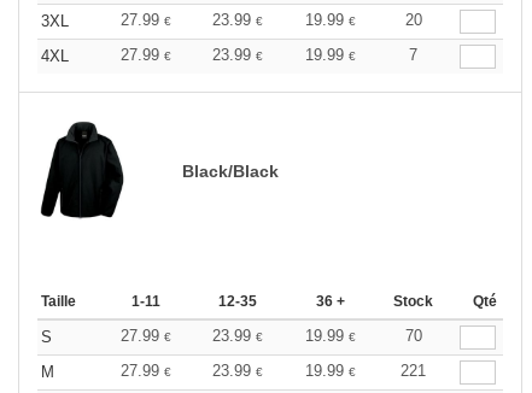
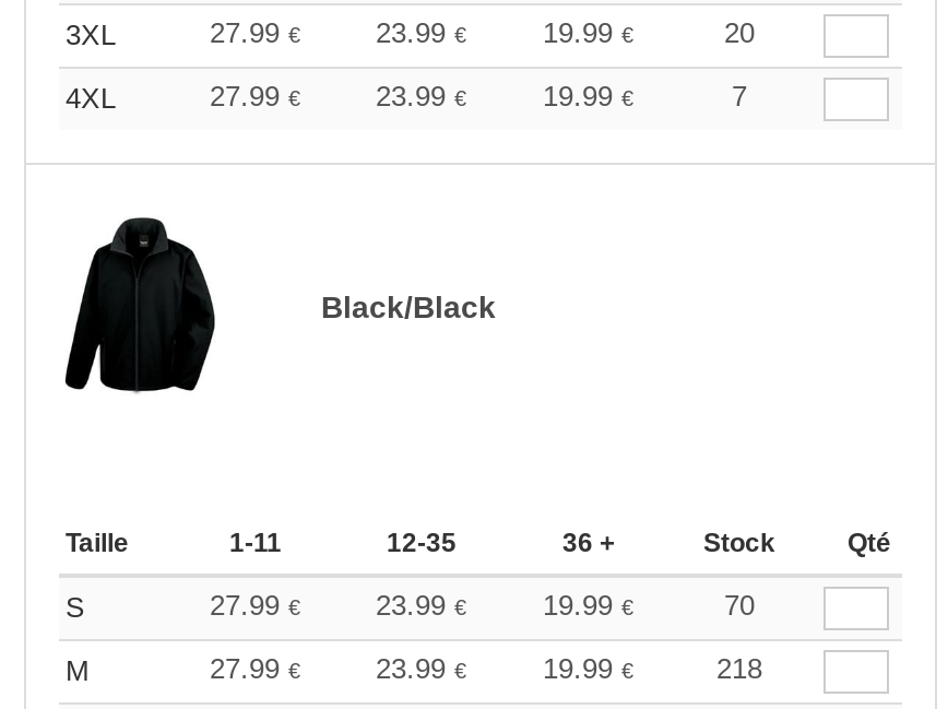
- 221
+ 218
